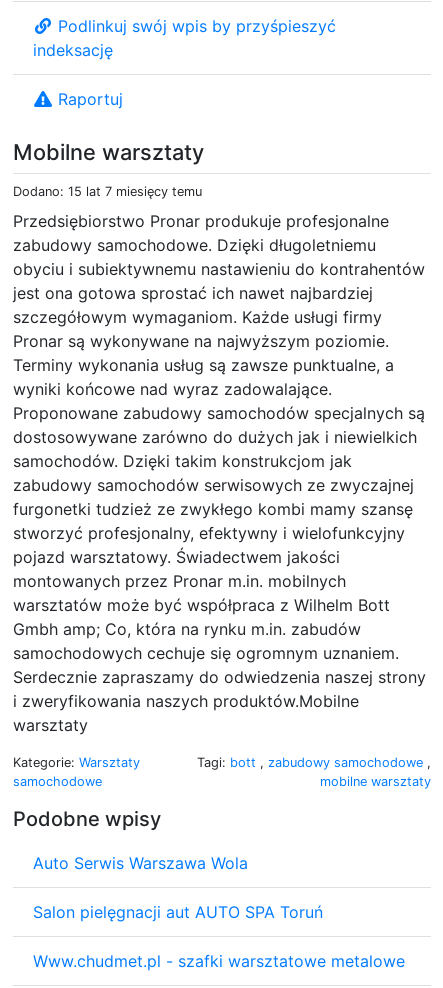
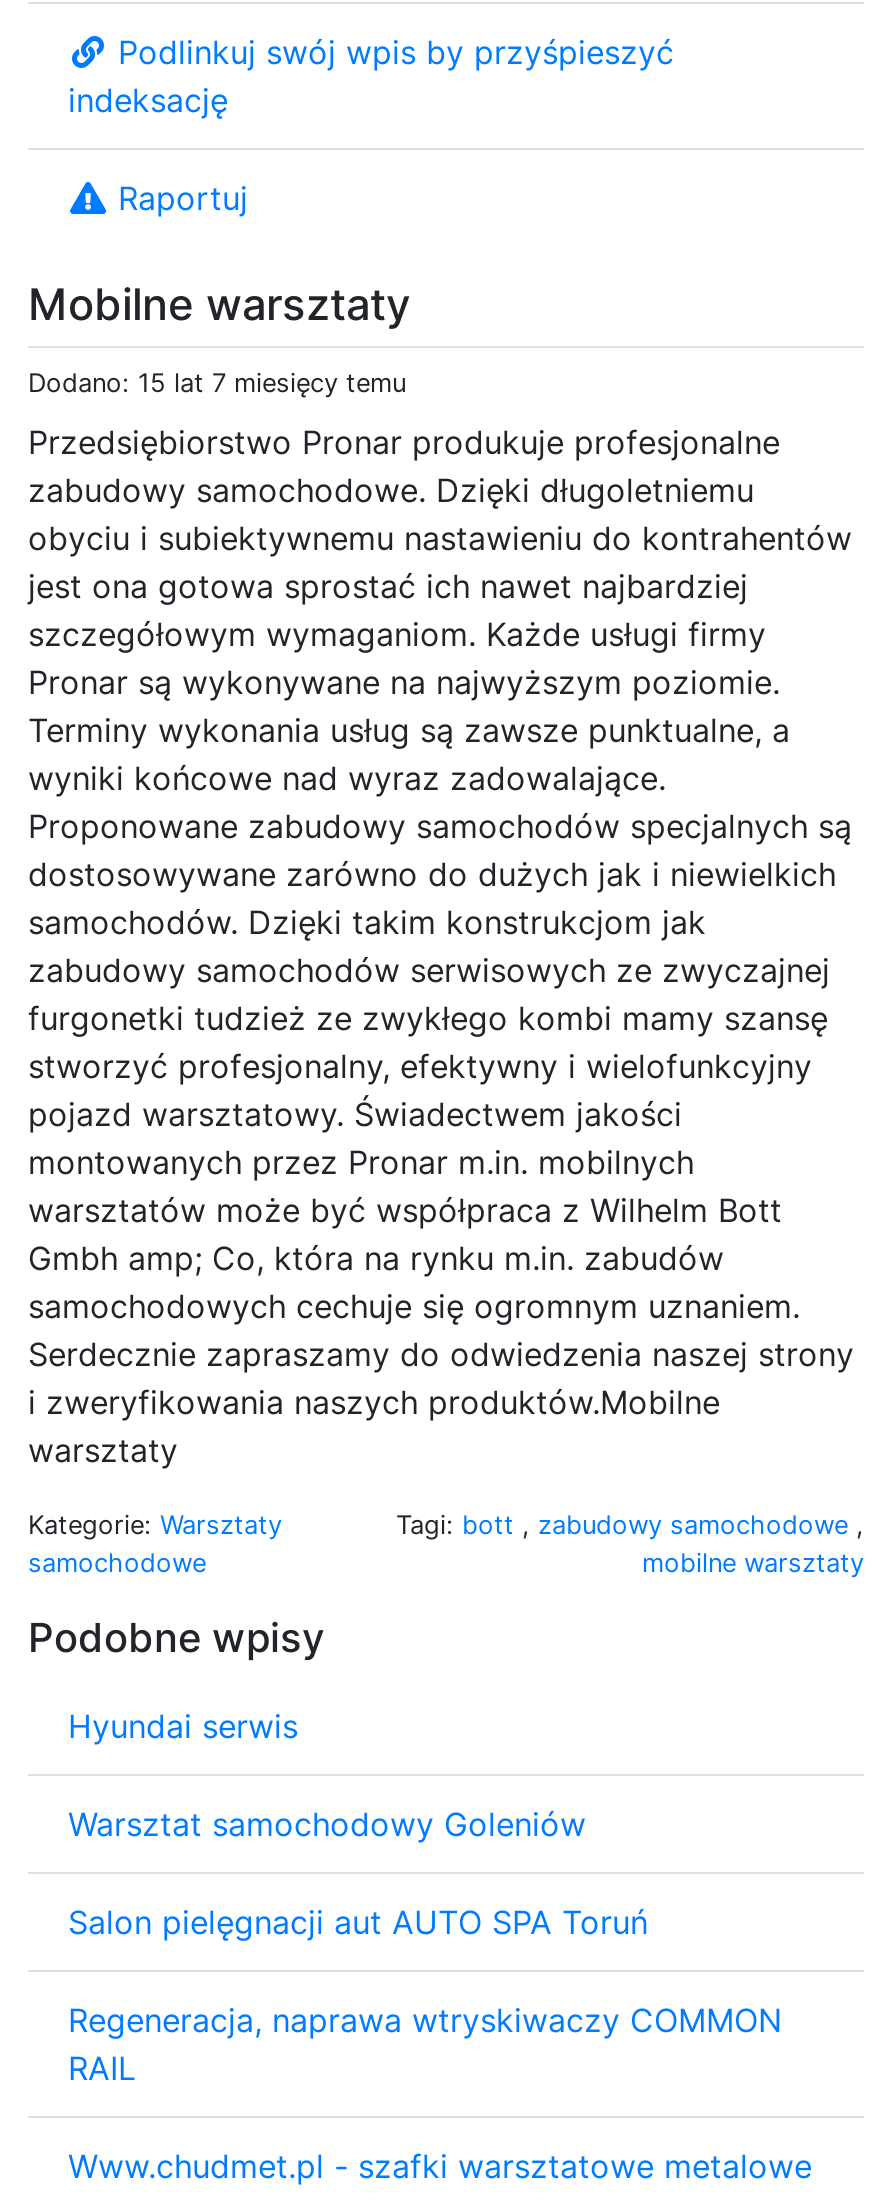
- Auto Serwis Warszawa Wola
+ Hyundai serwis
+ Warsztat samochodowy Goleniów

+ Regeneracja, naprawa wtryskiwaczy COMMON
+ RAIL
